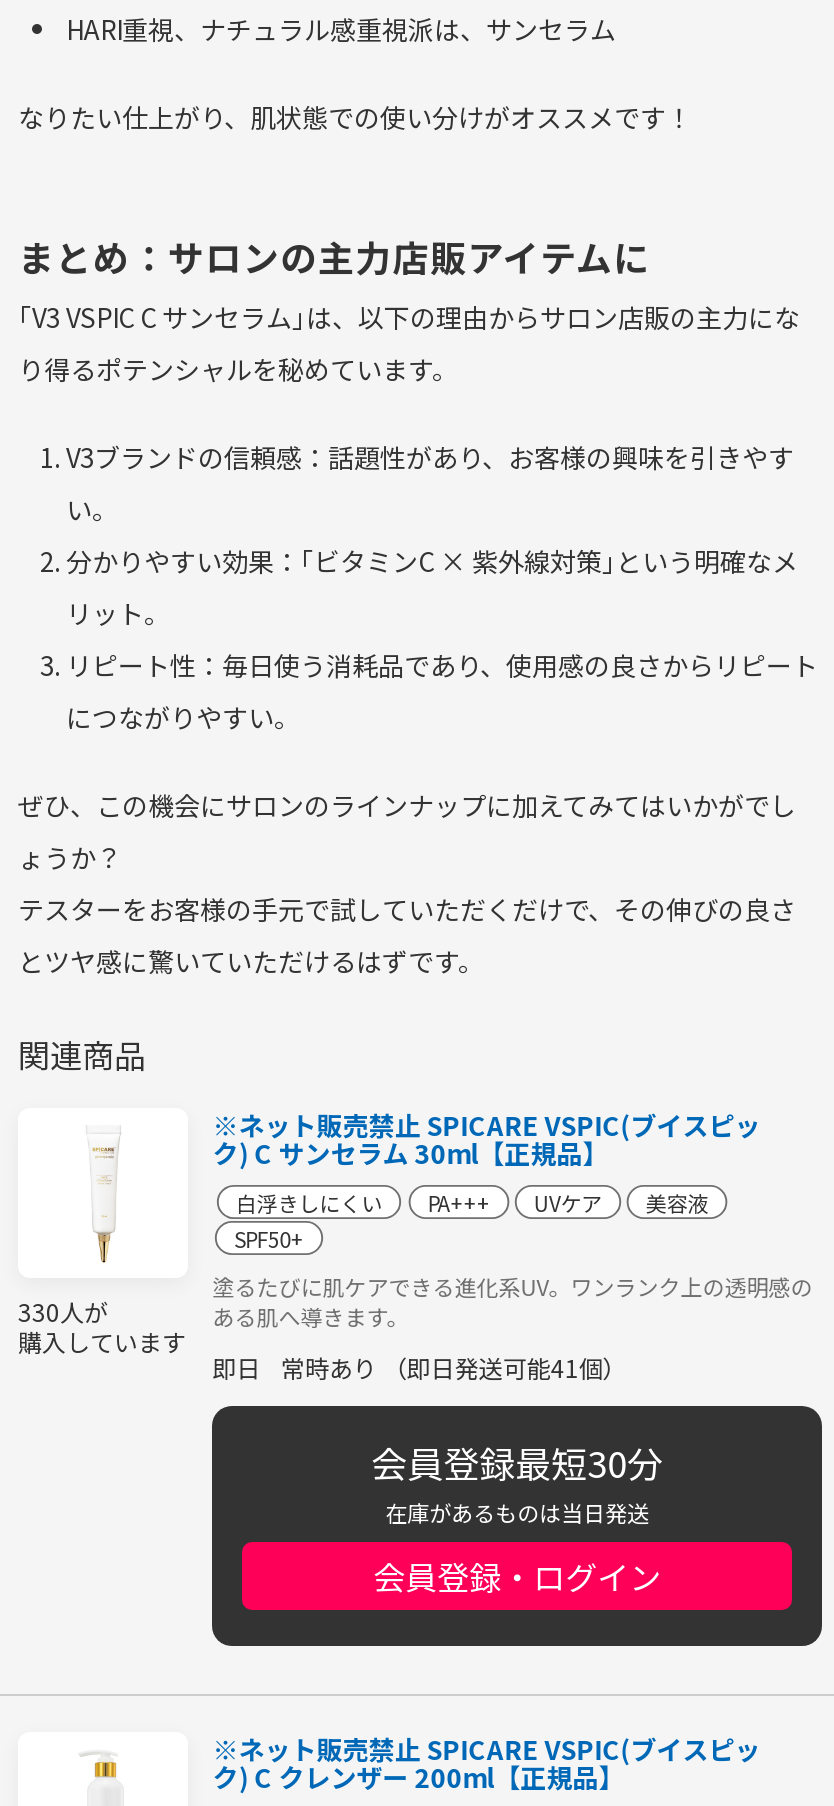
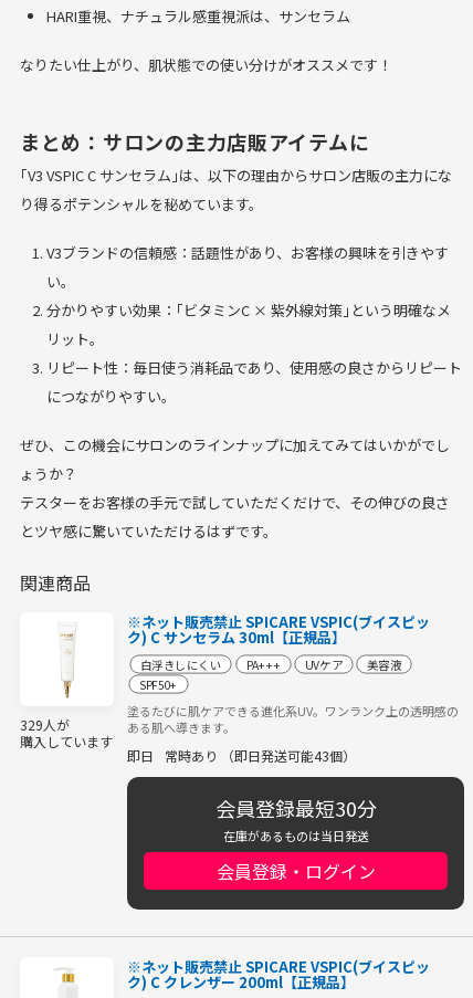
- 330人が
+ 329人が

- 即日 常時あり （即日発送可能41個）
+ 即日 常時あり （即日発送可能43個）
